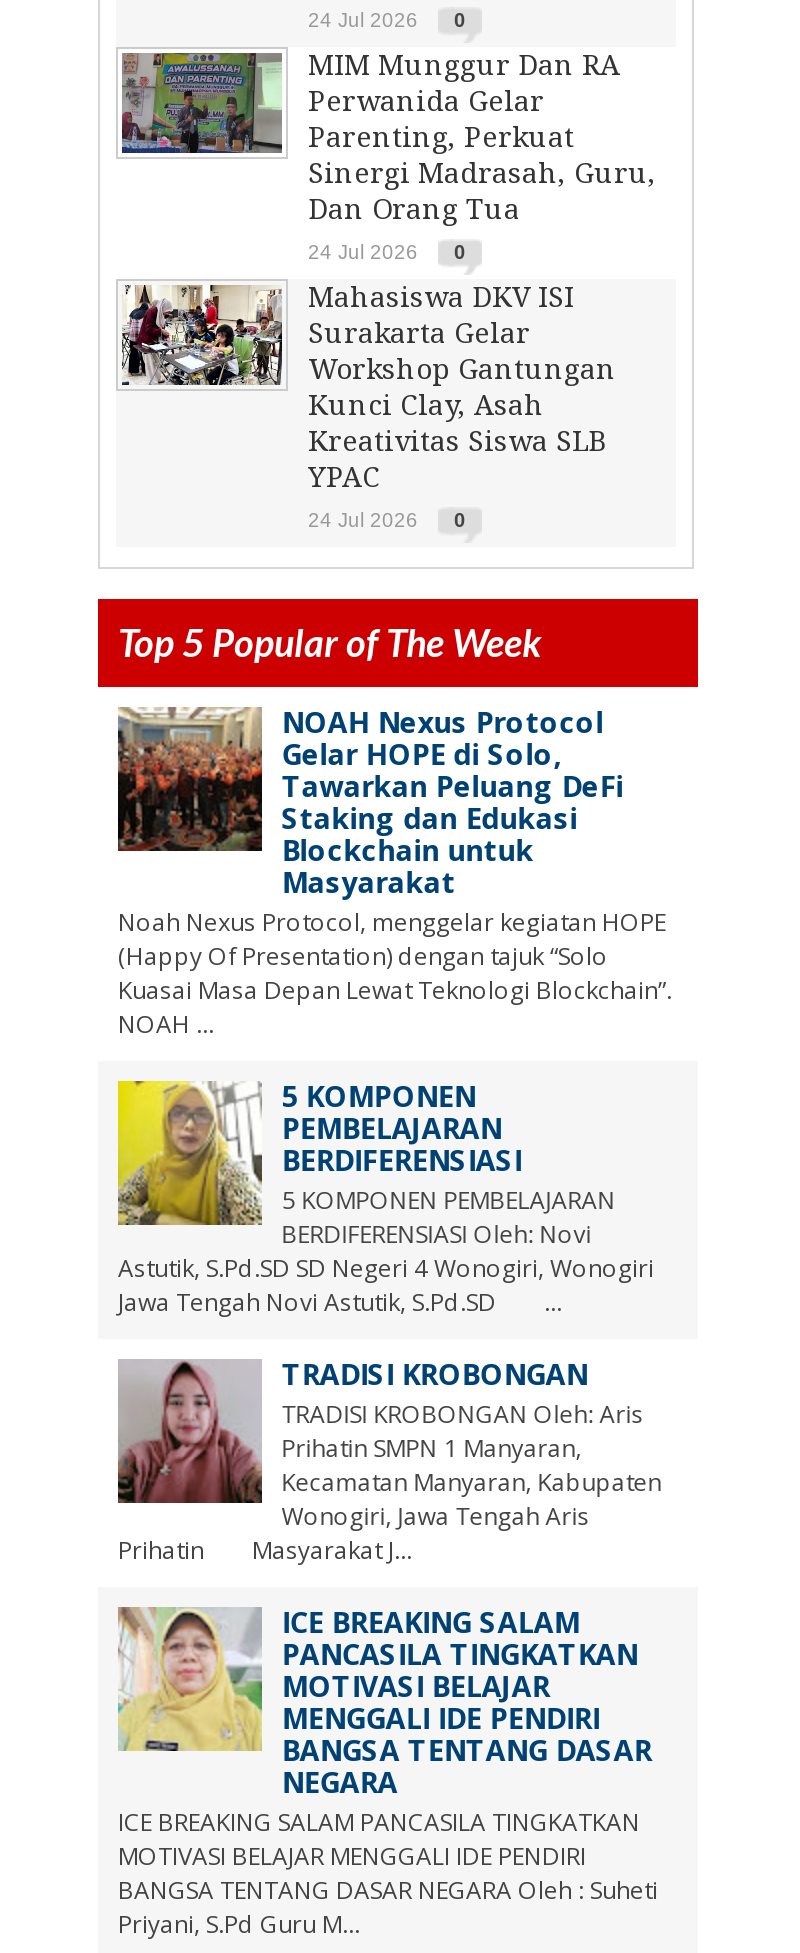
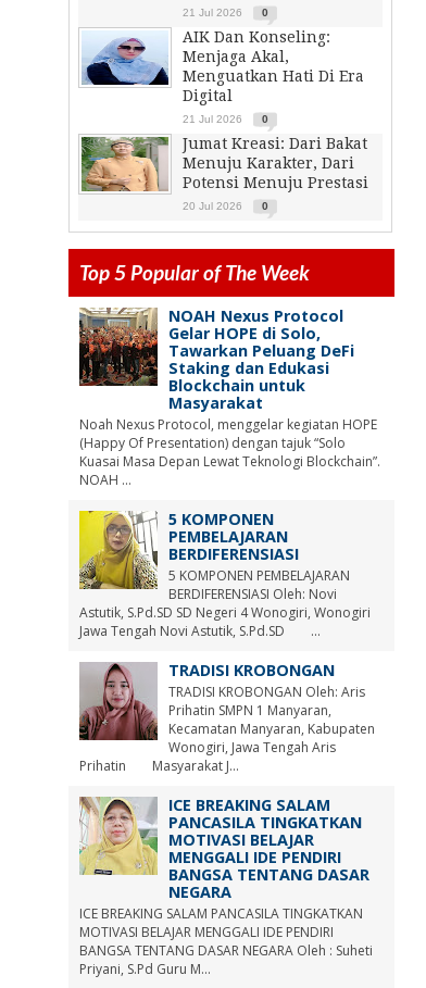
- 24 Jul 2026 0
+ 21 Jul 2026 0

- [image]
- MIM Munggur Dan RA
- Perwanida Gelar
- Parenting, Perkuat
- Sinergi Madrasah, Guru,
- Dan Orang Tua
+ [image]
+ AIK Dan Konseling:
+ Menjaga Akal,
+ Menguatkan Hati Di Era
+ Digital

- 24 Jul 2026 0
+ 21 Jul 2026 0

- [image]
- Mahasiswa DKV ISI
- Surakarta Gelar
- Workshop Gantungan
- Kunci Clay, Asah
- Kreativitas Siswa SLB
- YPAC
+ [image]
+ Jumat Kreasi: Dari Bakat
+ Menuju Karakter, Dari
+ Potensi Menuju Prestasi

- 24 Jul 2026 0
+ 20 Jul 2026 0
